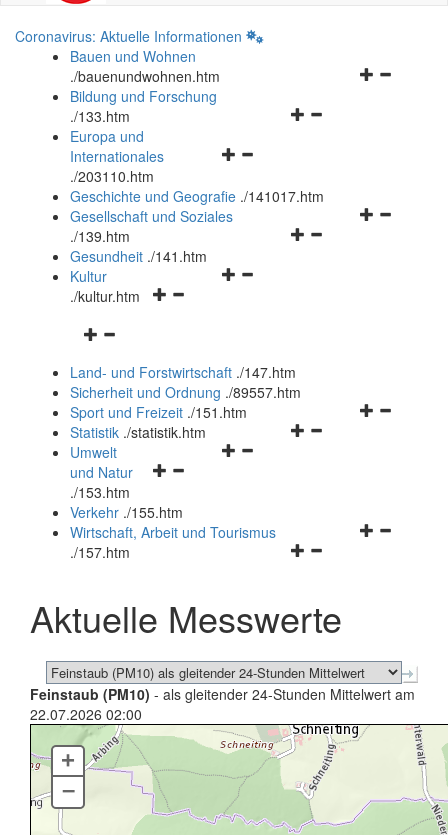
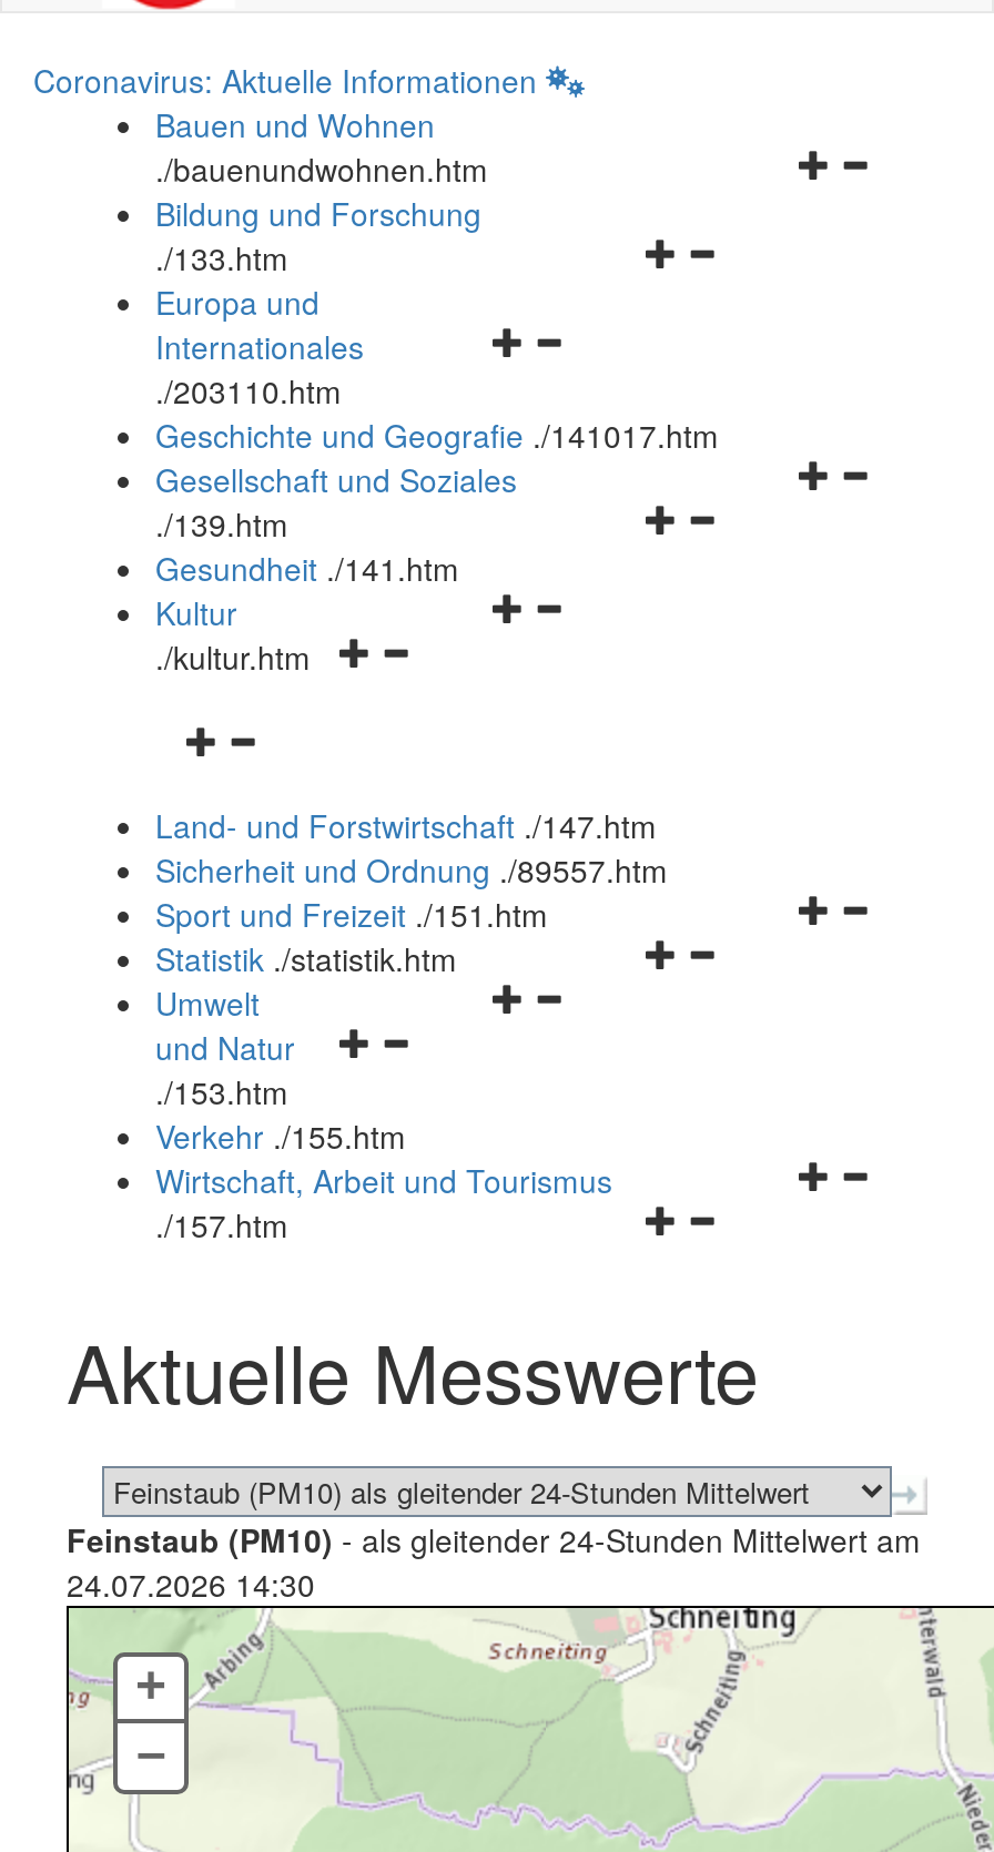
- 22.07.2026 02:00
+ 24.07.2026 14:30
